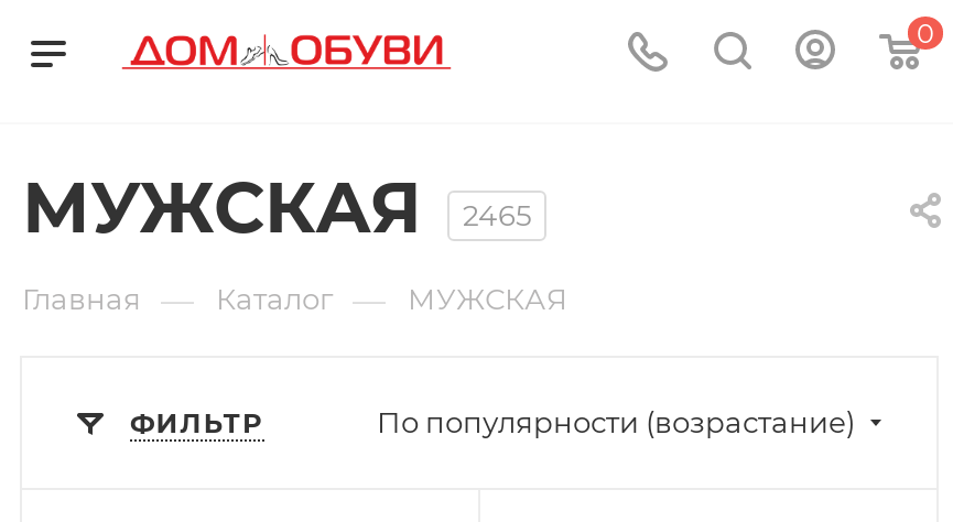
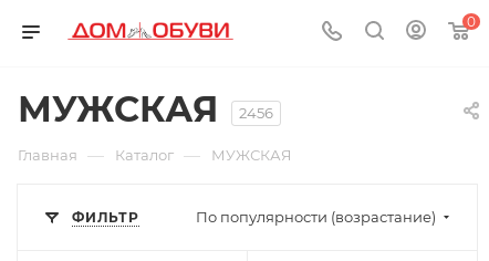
- МУЖСКАЯ 2465
+ МУЖСКАЯ 2456
